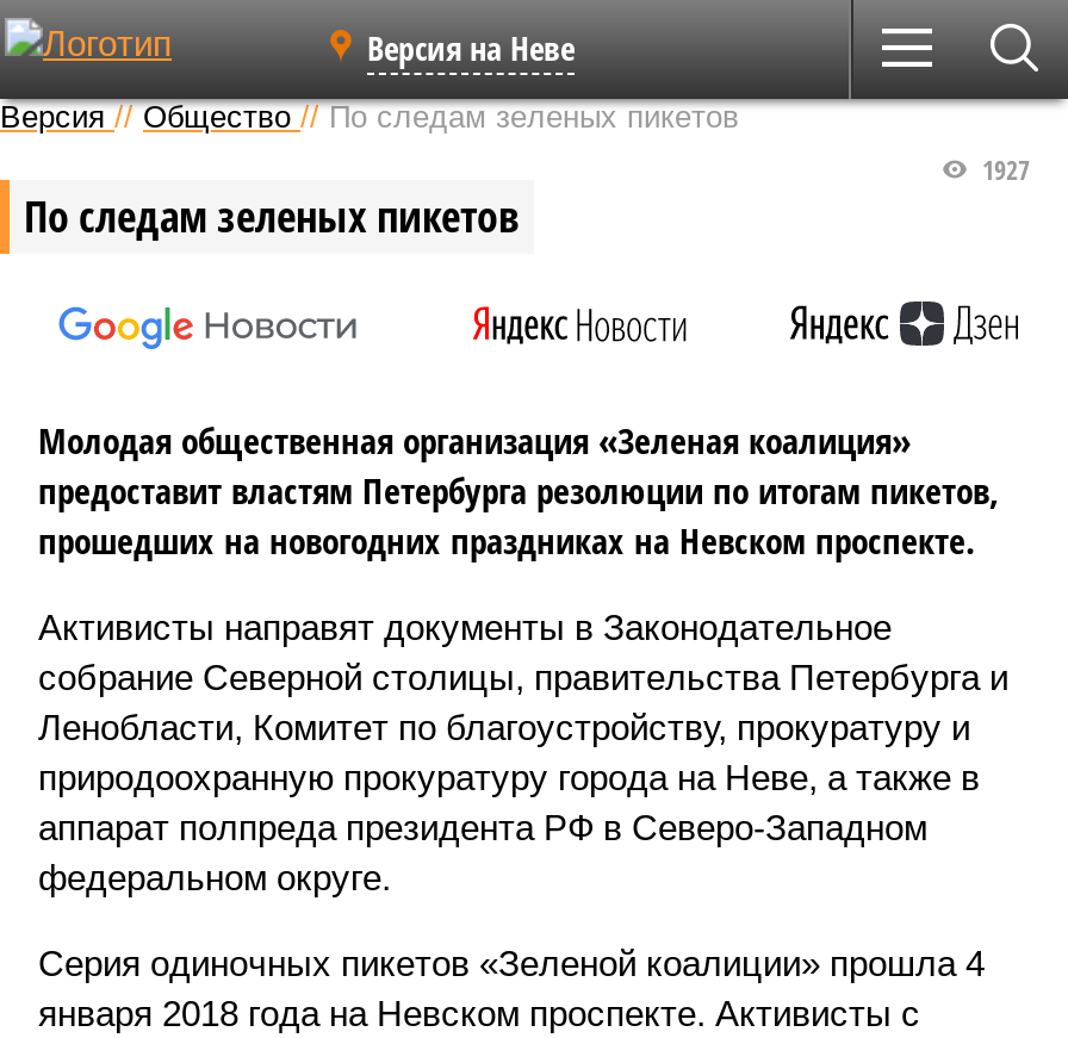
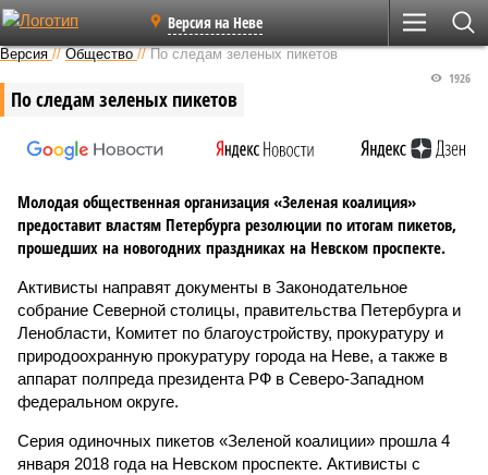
- 1927
+ 1926
